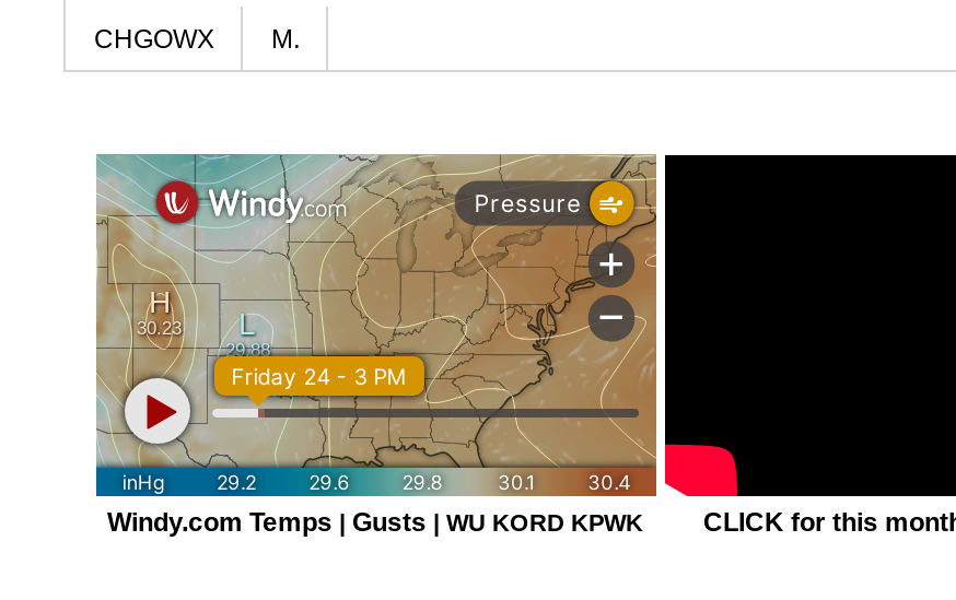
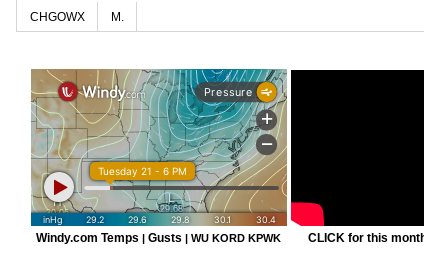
- [image]
+ [image]
